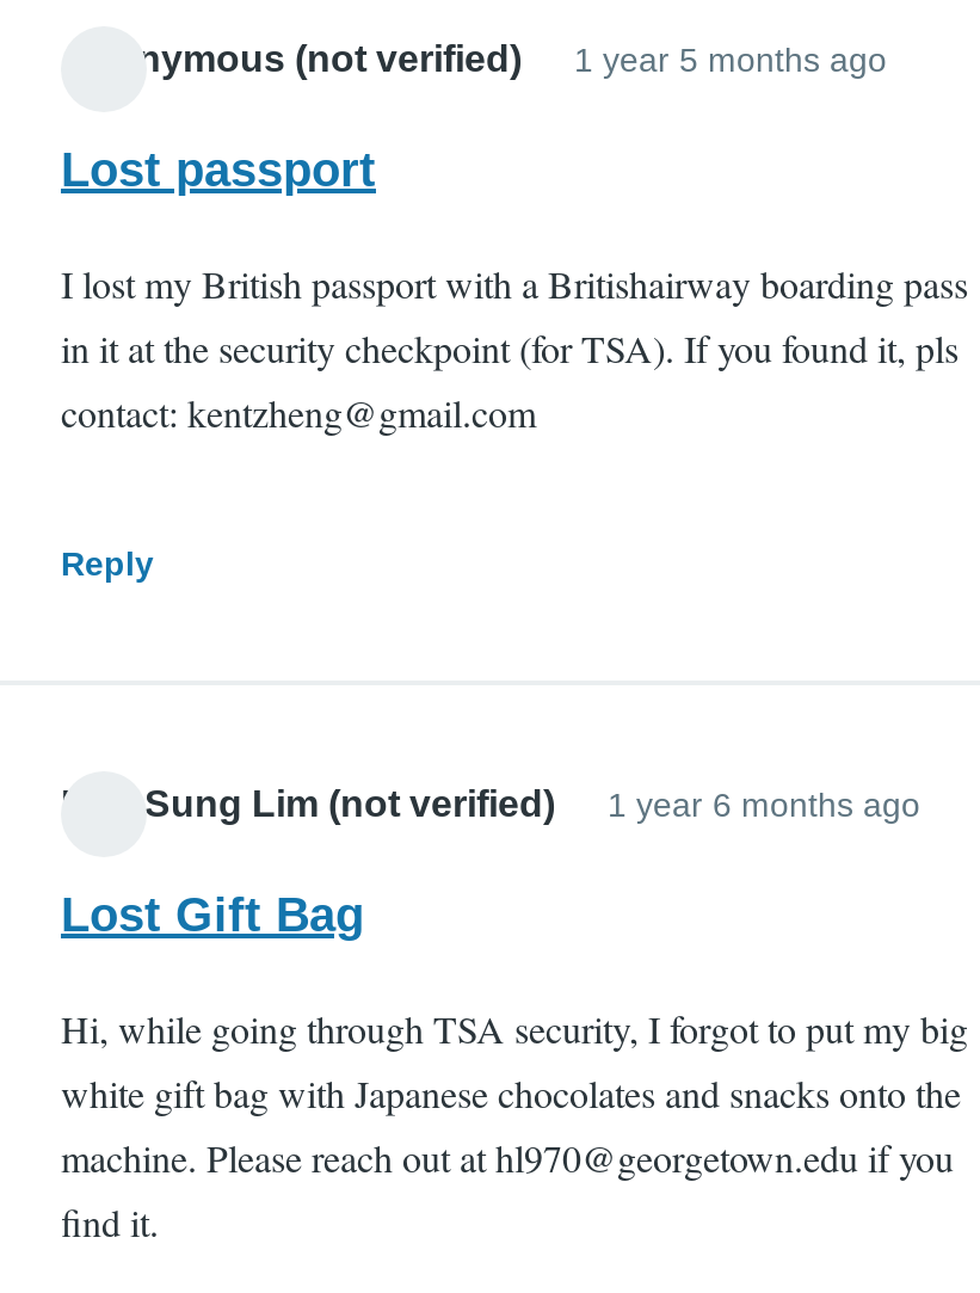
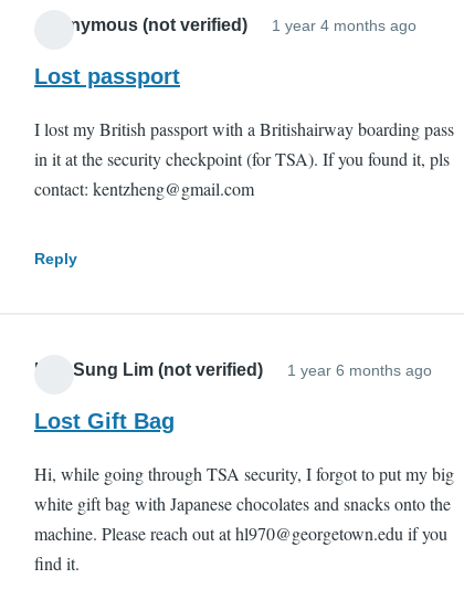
- 1 year 5 months ago
+ 1 year 4 months ago
